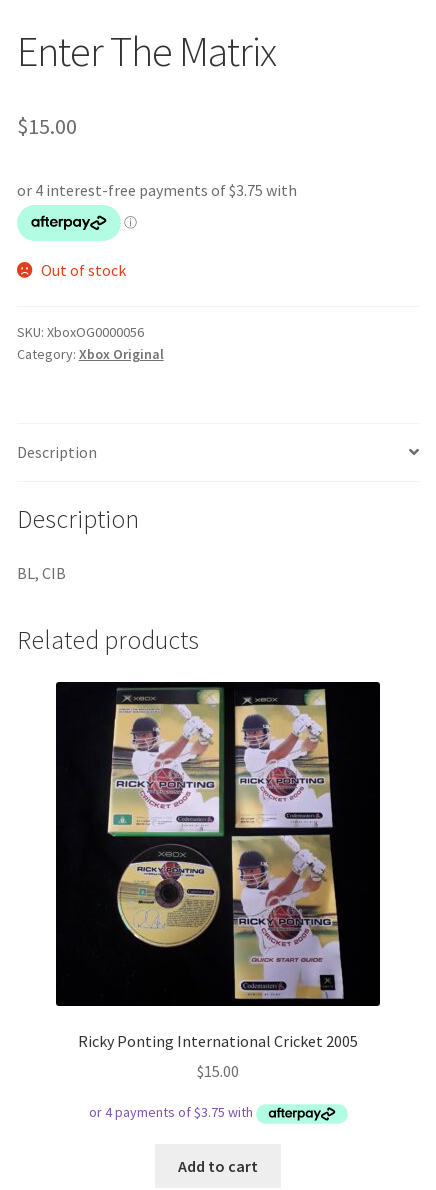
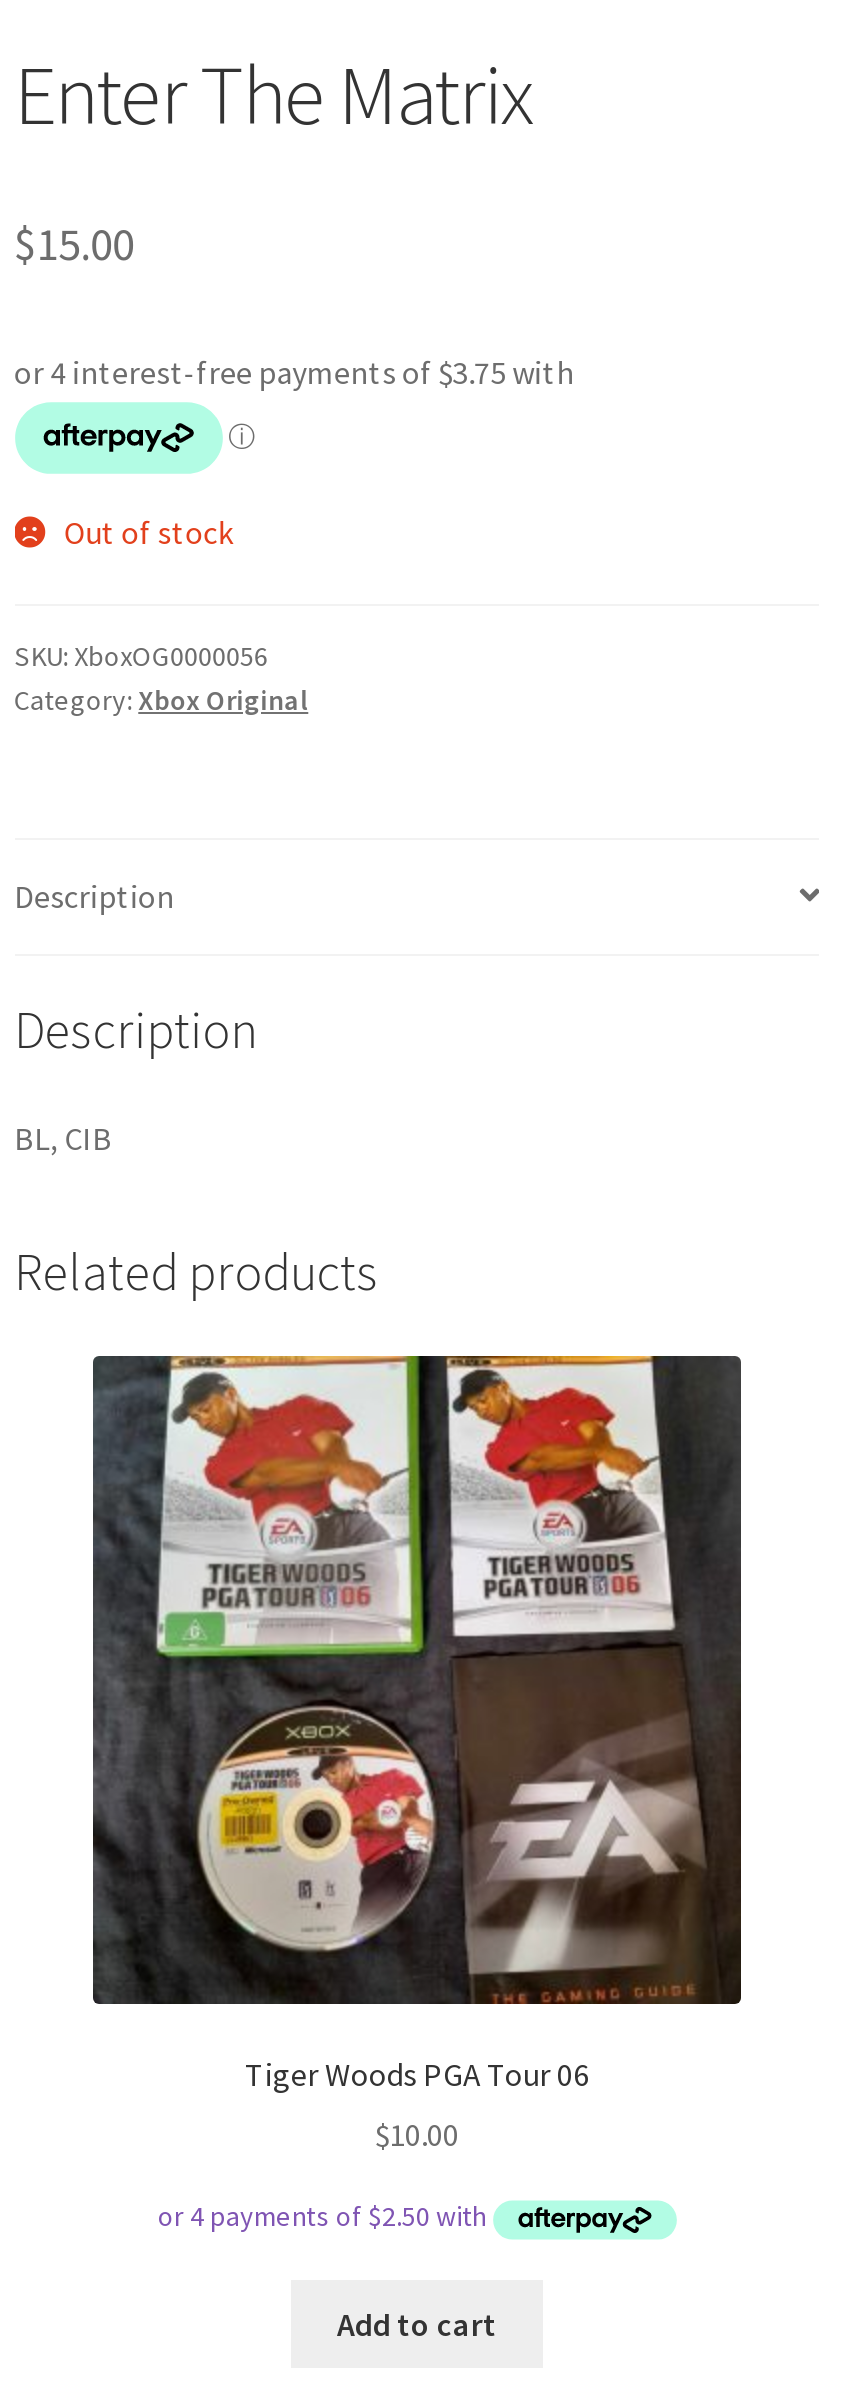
- [image]
- Ricky Ponting International Cricket 2005
+ [image]
+ Tiger Woods PGA Tour 06

- $15.00
+ $10.00
